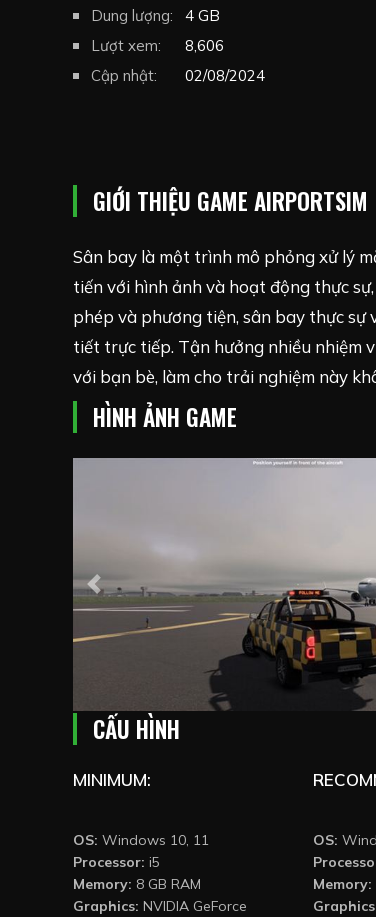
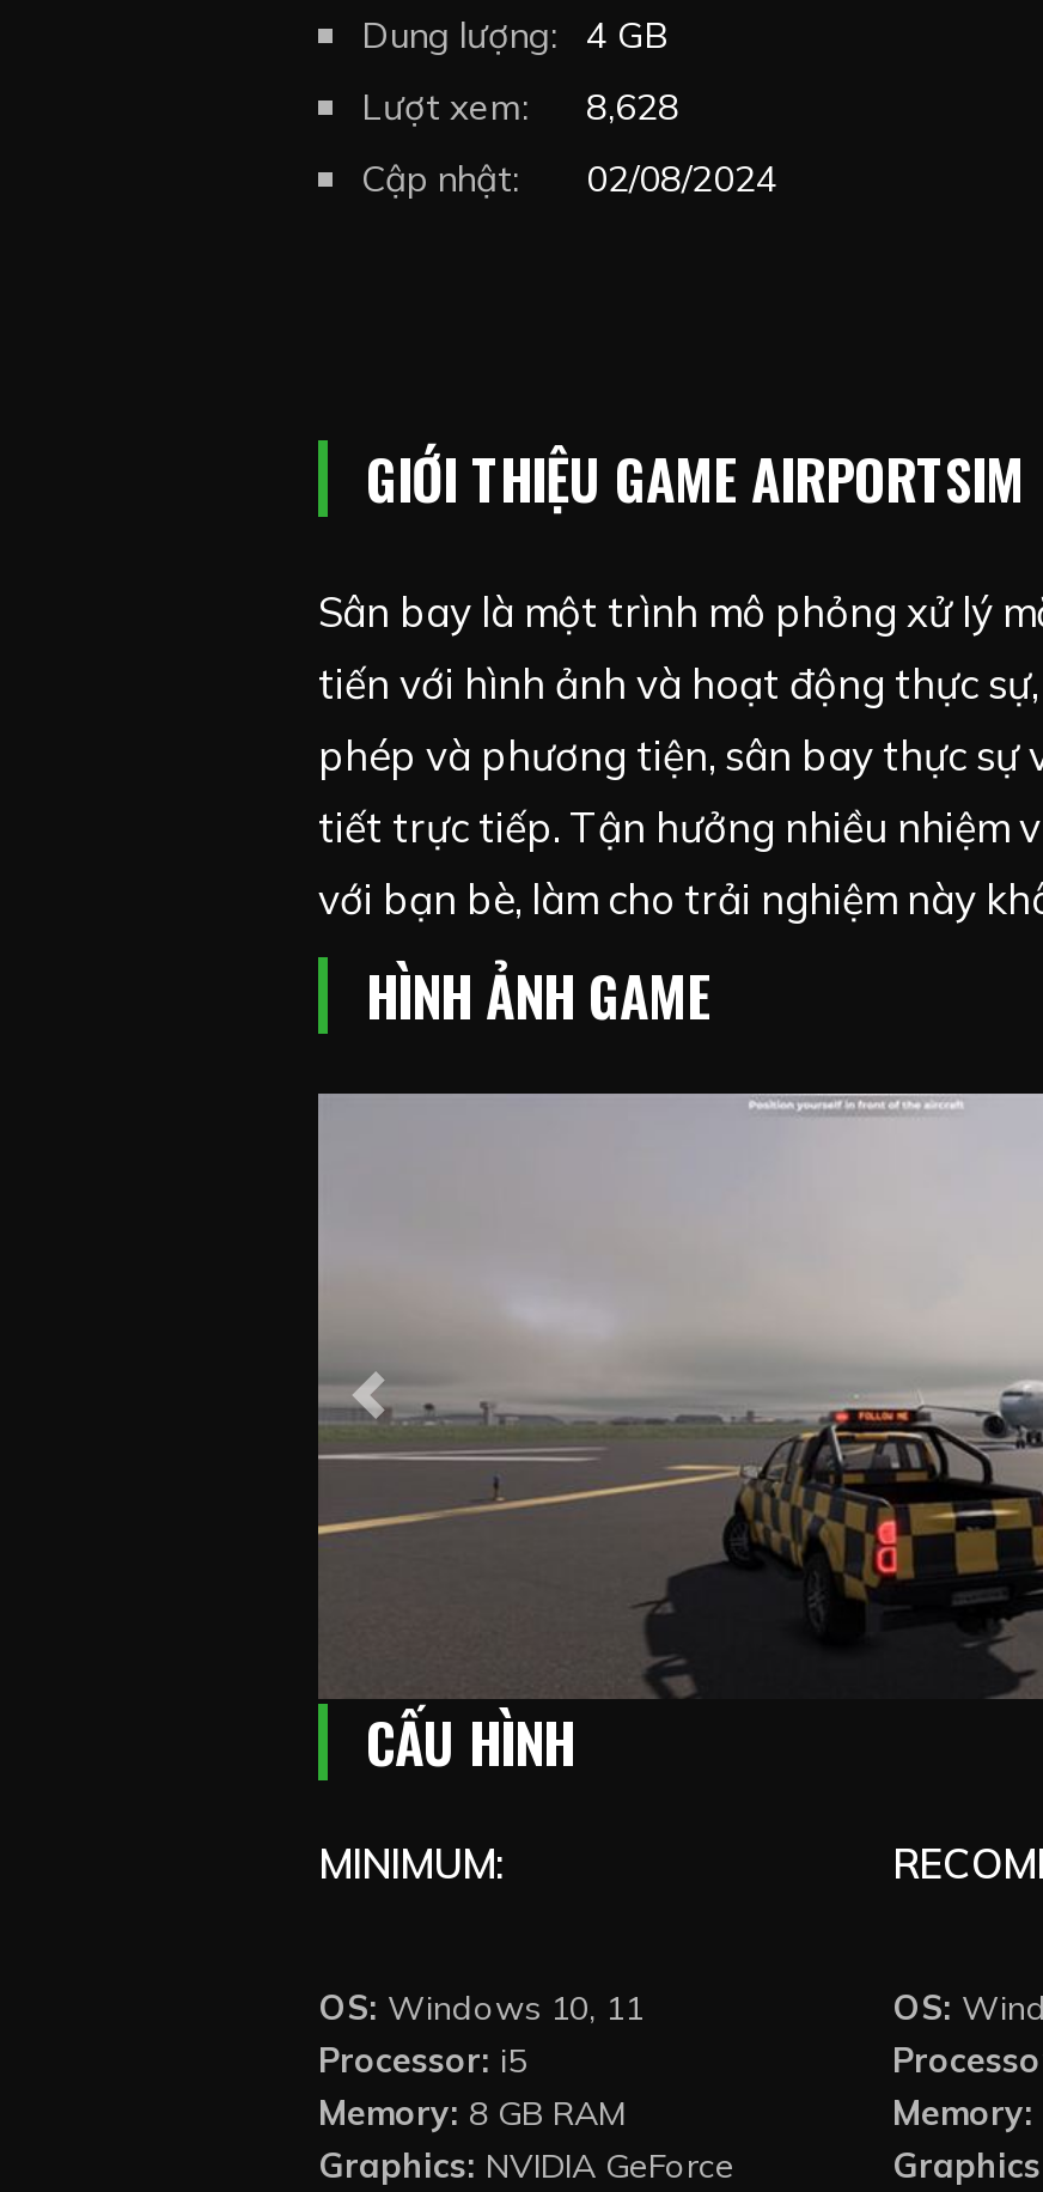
- Lượt xem: 8,606
+ Lượt xem: 8,628
